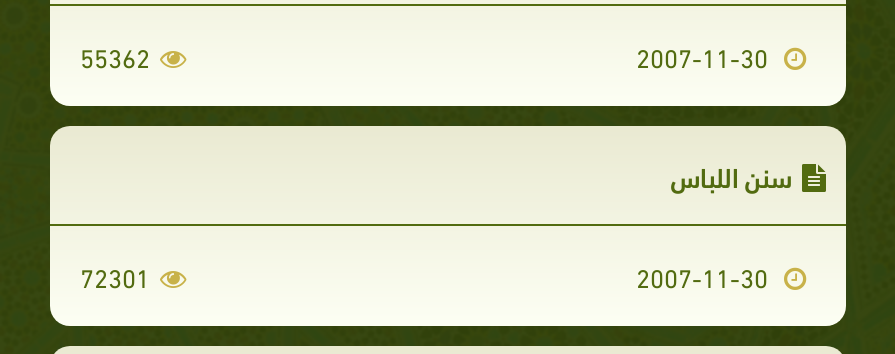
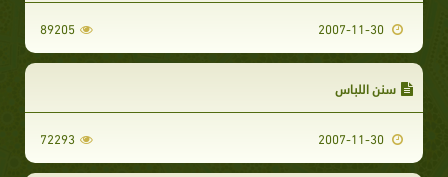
- 55362
+ 89205

- 72301
+ 72293
